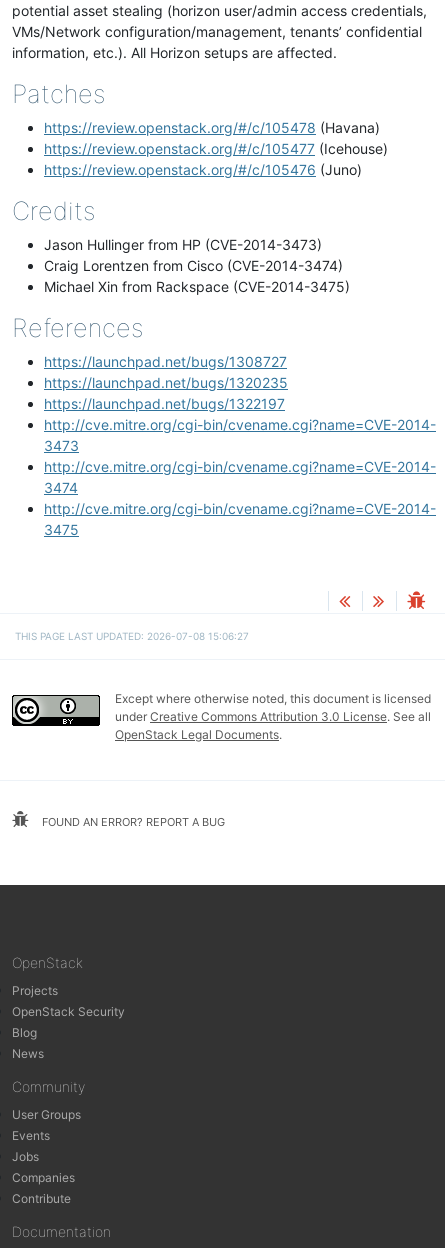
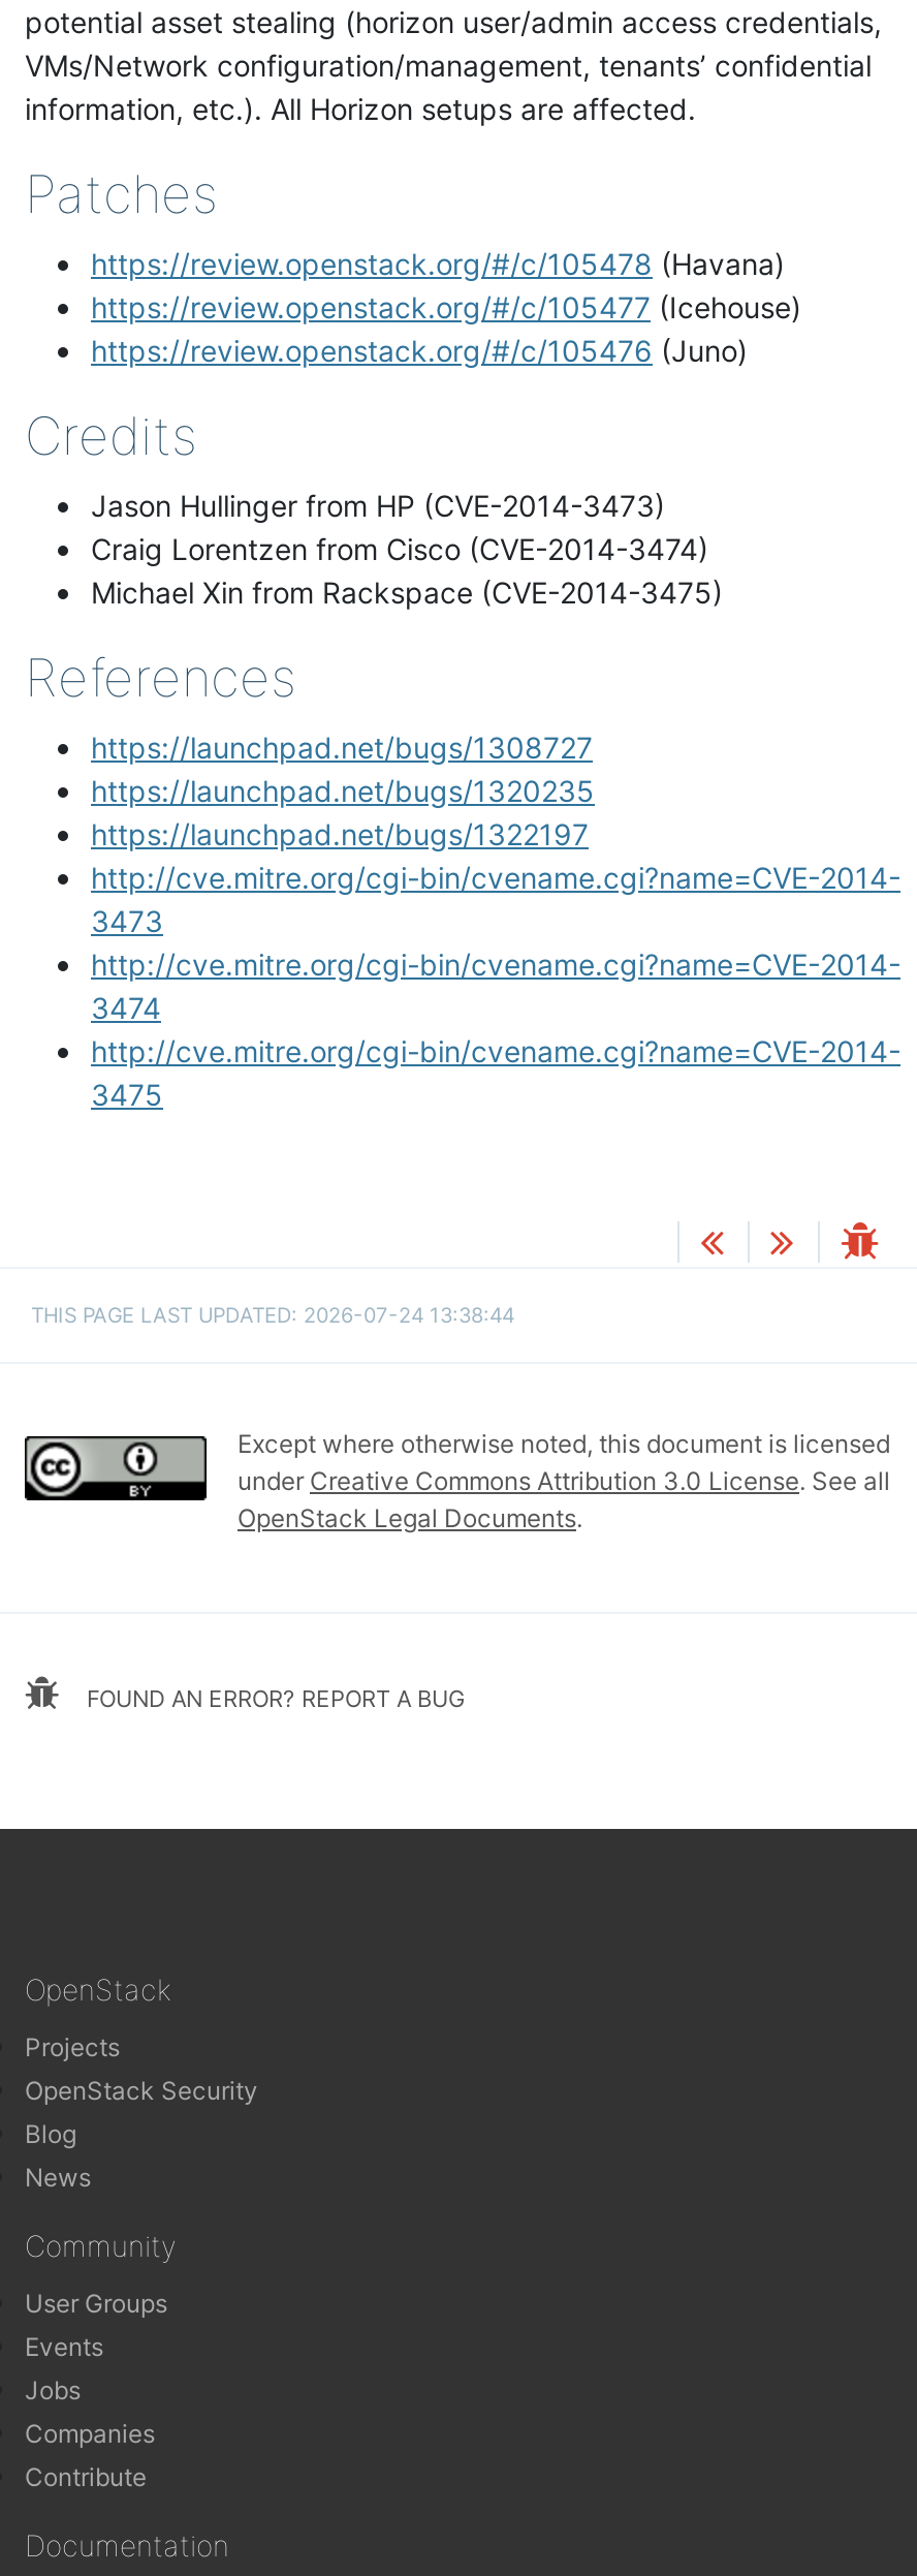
- THIS PAGE LAST UPDATED: 2026-07-08 15:06:27
+ THIS PAGE LAST UPDATED: 2026-07-24 13:38:44
